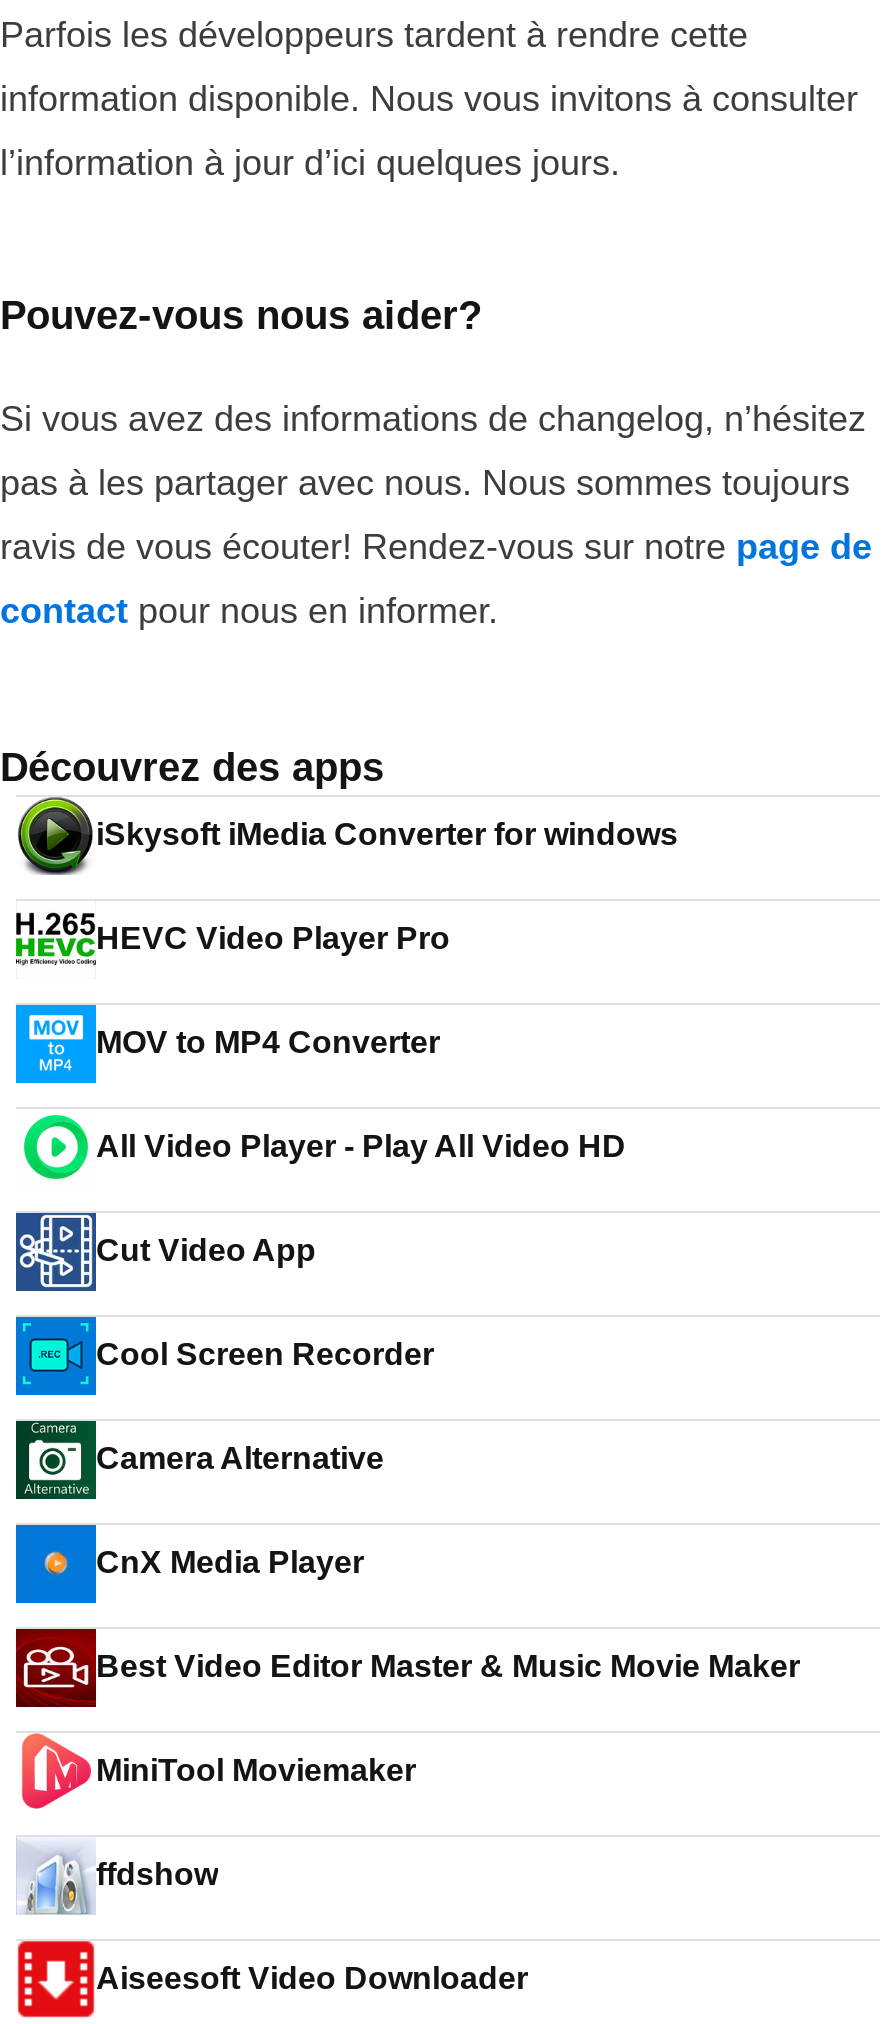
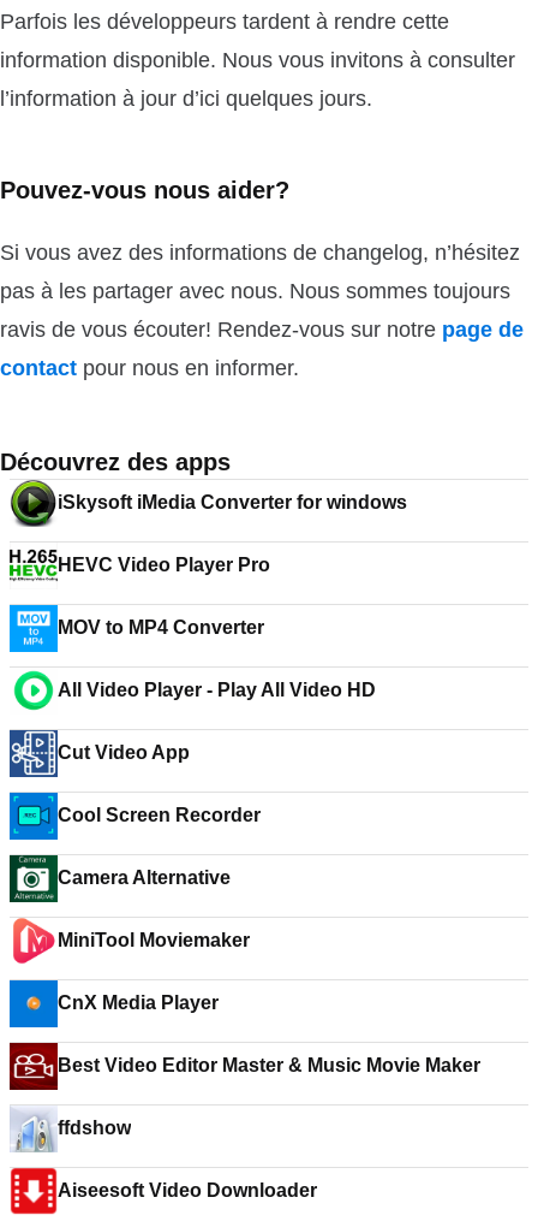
moved down: [image] | CnX Media Player | Best Video Editor Master & Music Movie Maker

moved up: [image] | MiniTool Moviemaker
